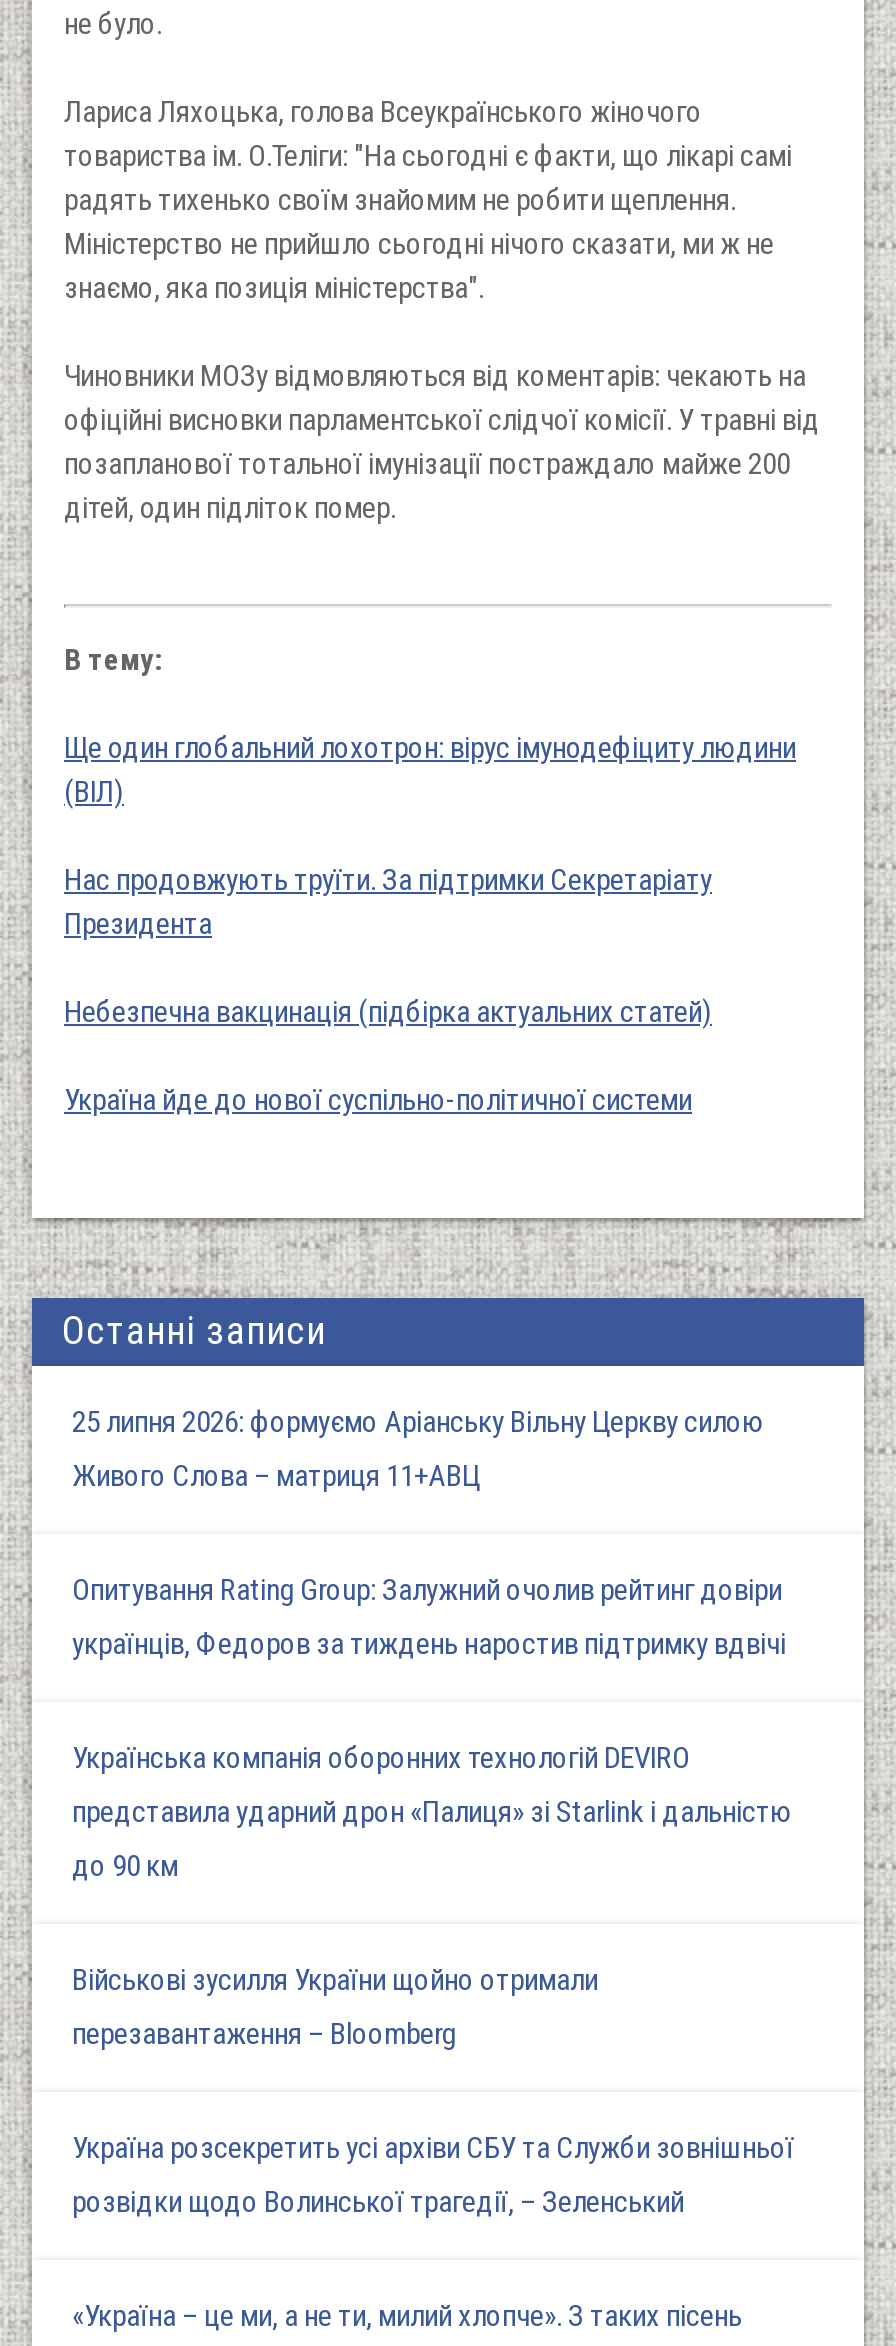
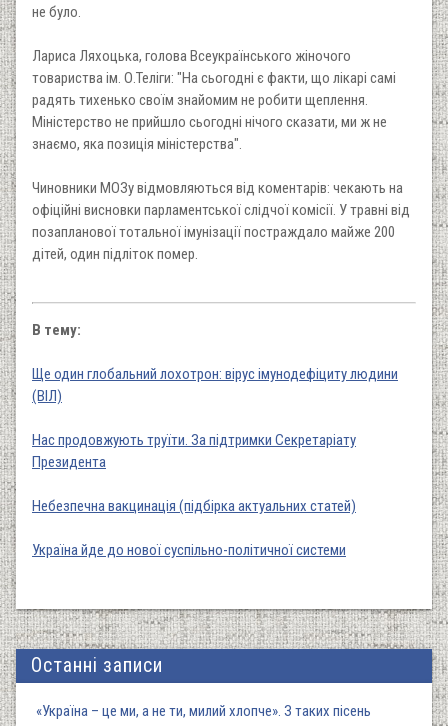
- 25 липня 2026: формуємо Аріанську Вільну Церкву силою
- Живого Слова – матриця 11+АВЦ
- Опитування Rating Group: Залужний очолив рейтинг довіри
- українців, Федоров за тиждень наростив підтримку вдвічі
- Українська компанія оборонних технологій DEVIRO
- представила ударний дрон «Палиця» зі Starlink і дальністю
- до 90 км
- Військові зусилля України щойно отримали
- перезавантаження – Bloomberg
- Україна розсекретить усі архіви СБУ та Служби зовнішньої
- розвідки щодо Волинської трагедії, – Зеленський
